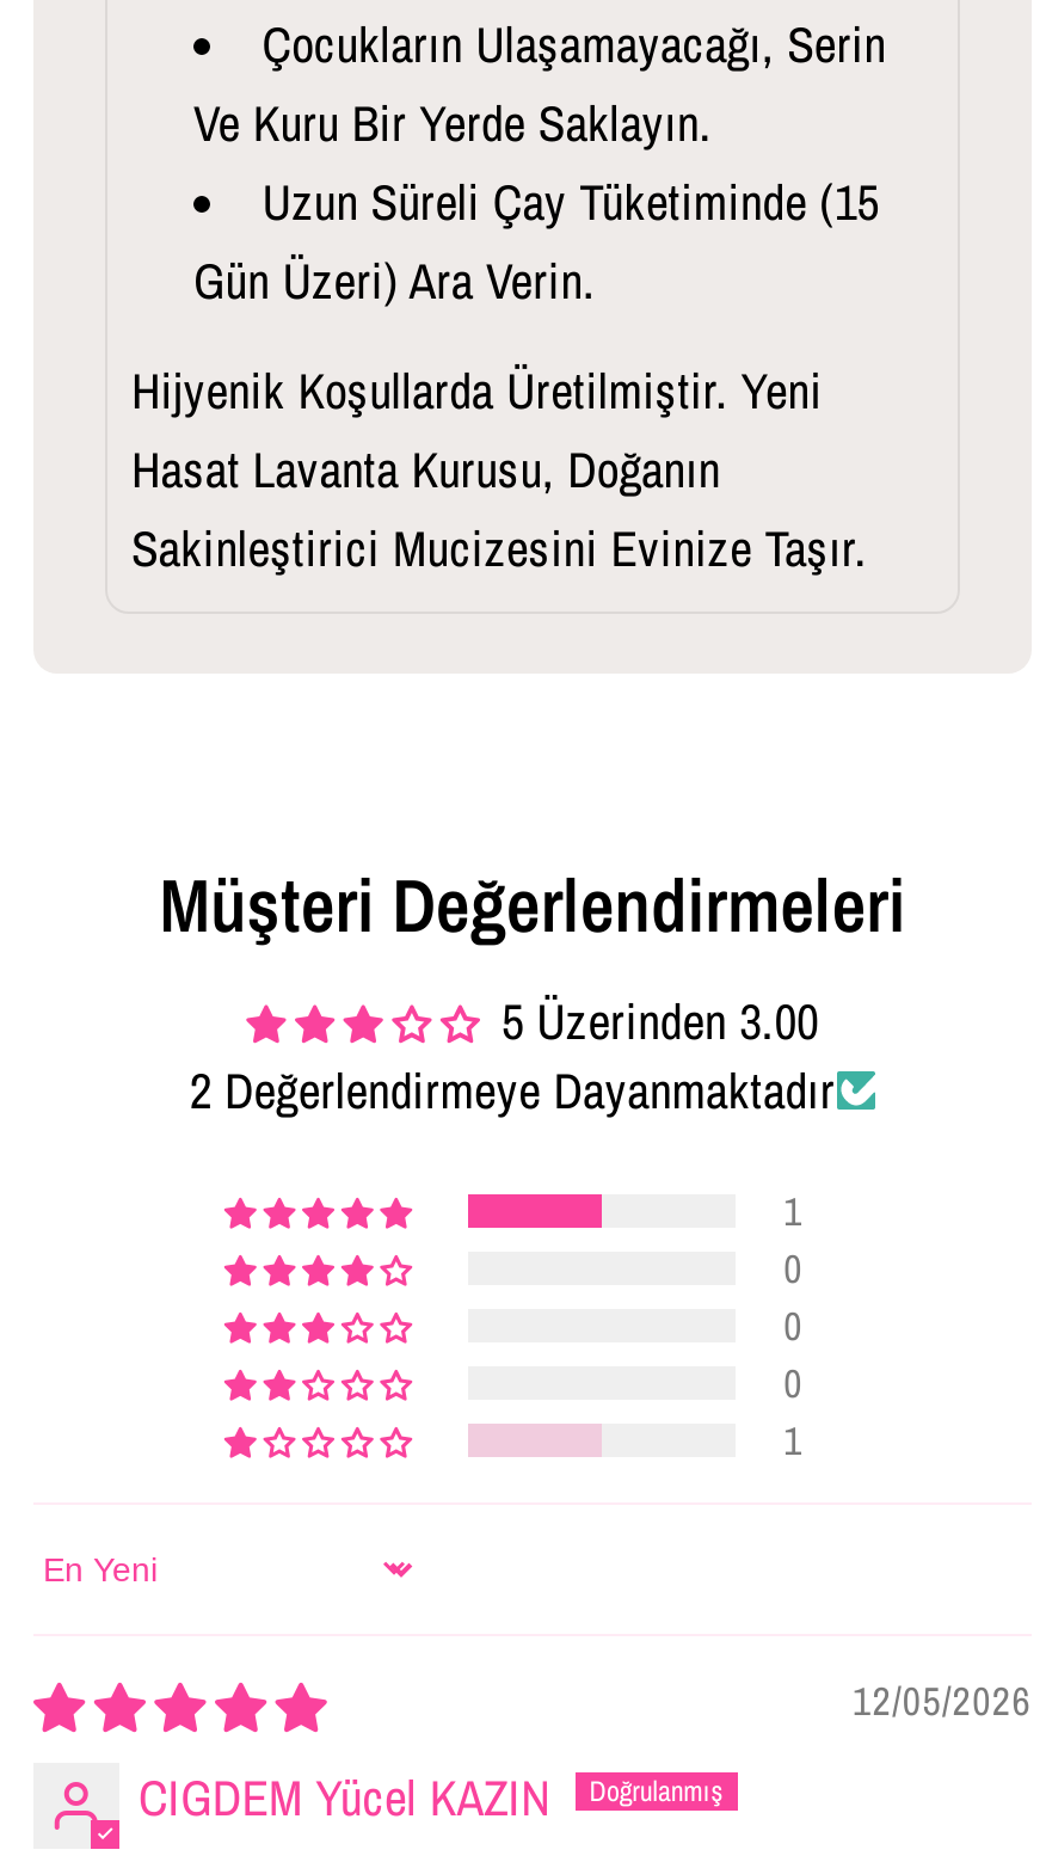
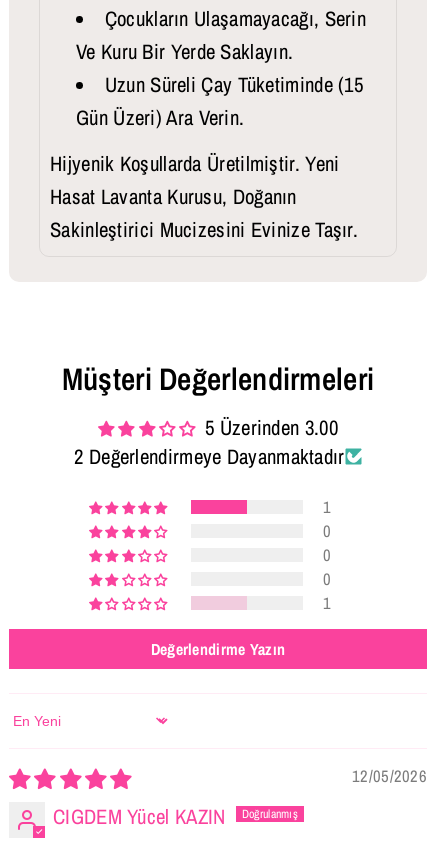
+ Değerlendirme Yazın
